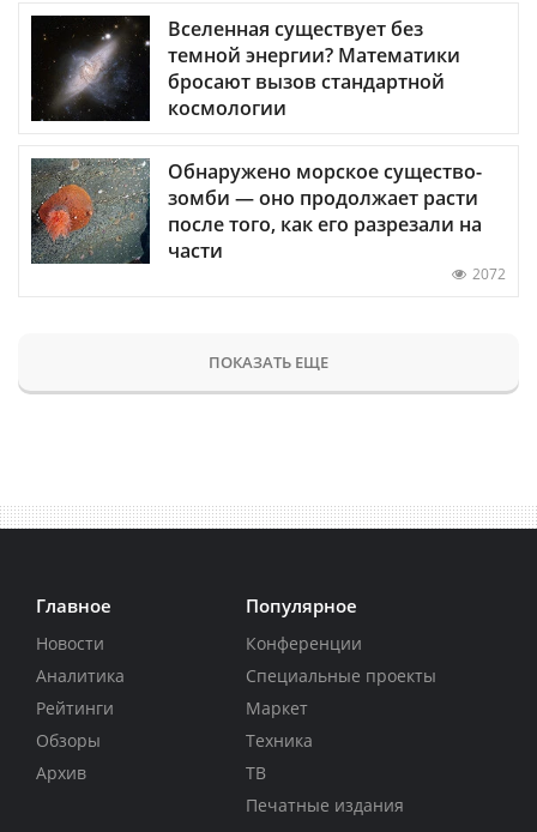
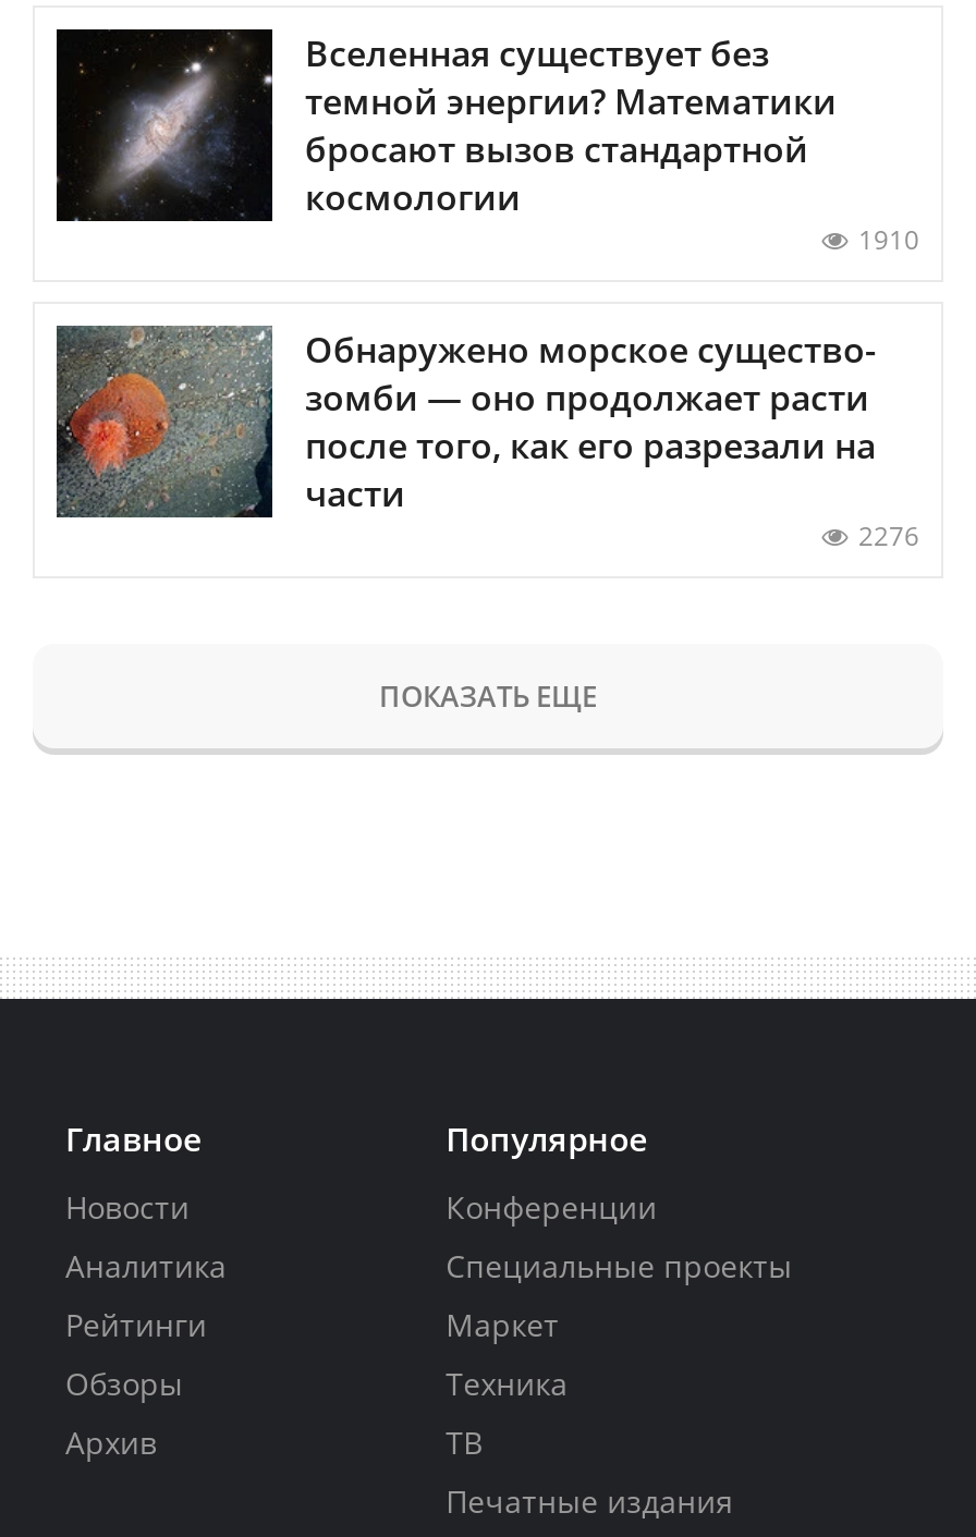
+ 1910

- 2072
+ 2276
